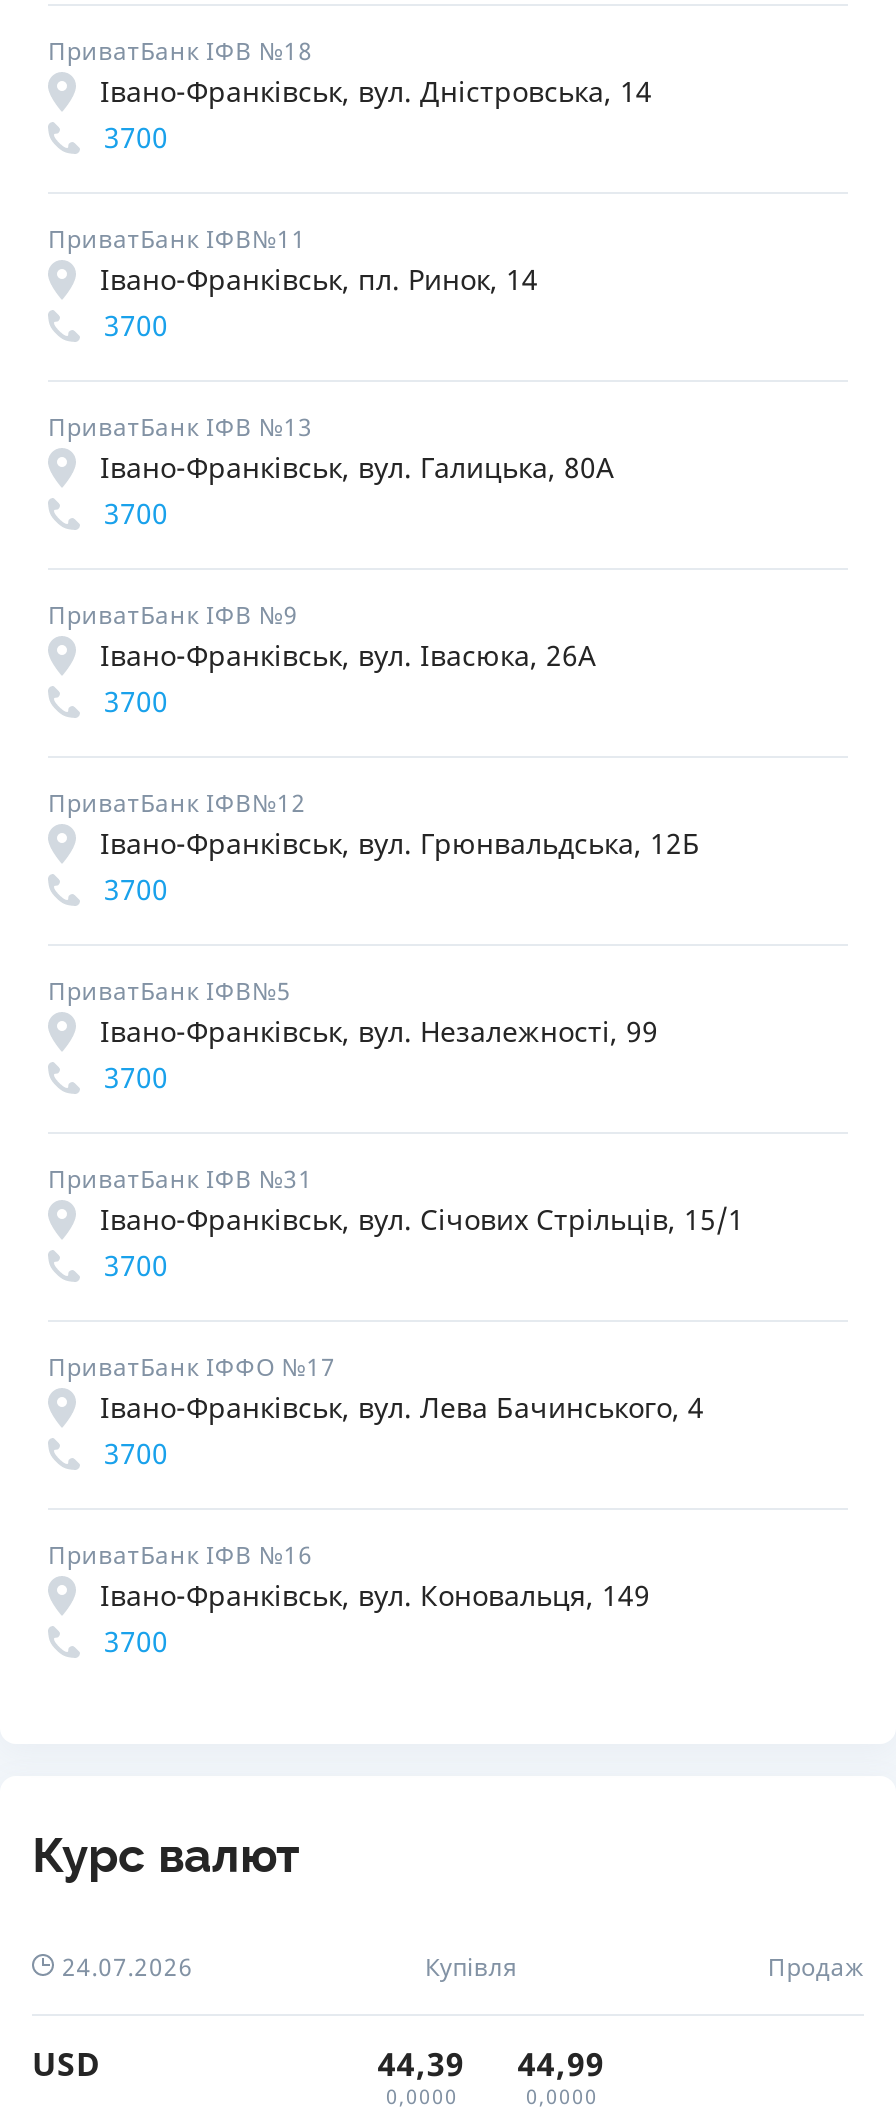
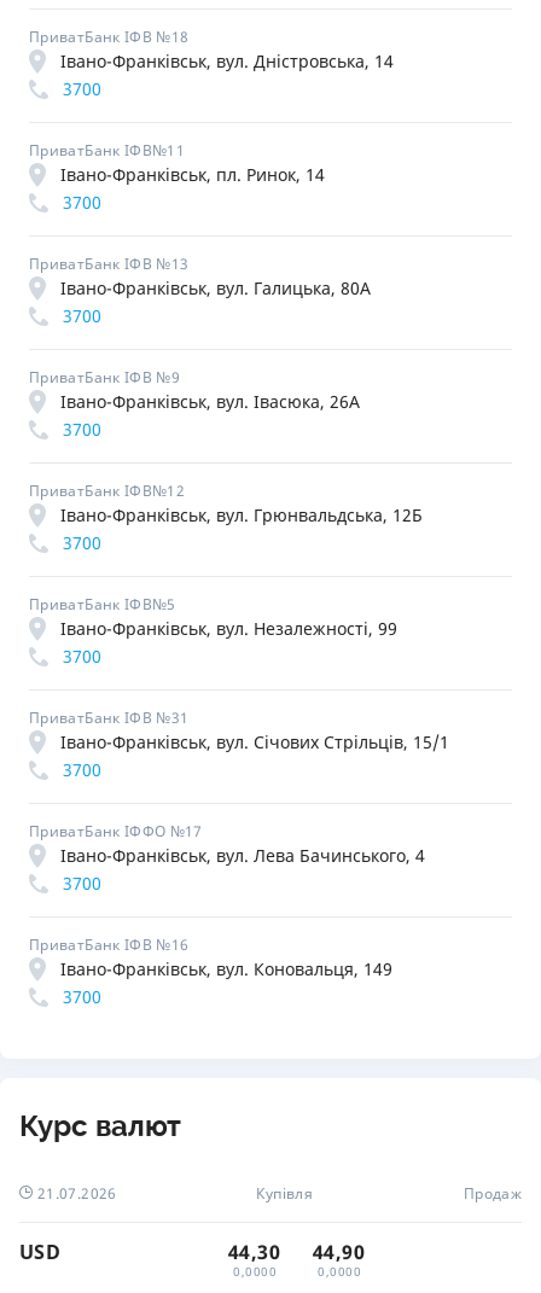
- 24.07.2026
+ 21.07.2026

- 44,39
+ 44,30

- 44,99
+ 44,90
